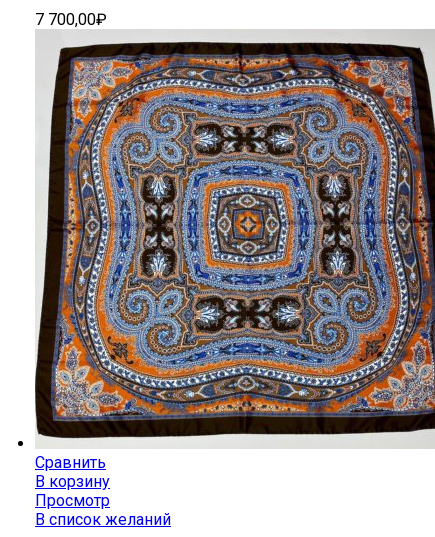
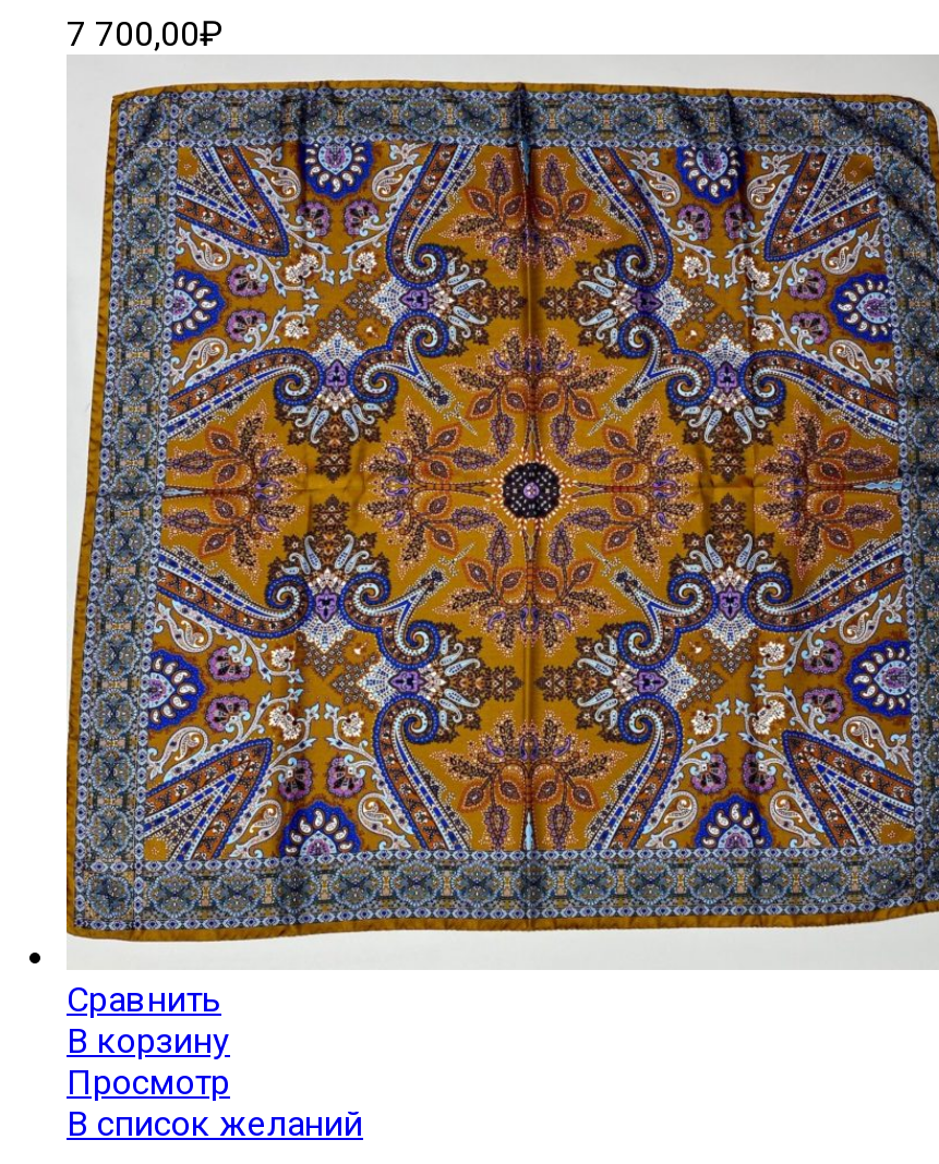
- [image]
+ [image]
